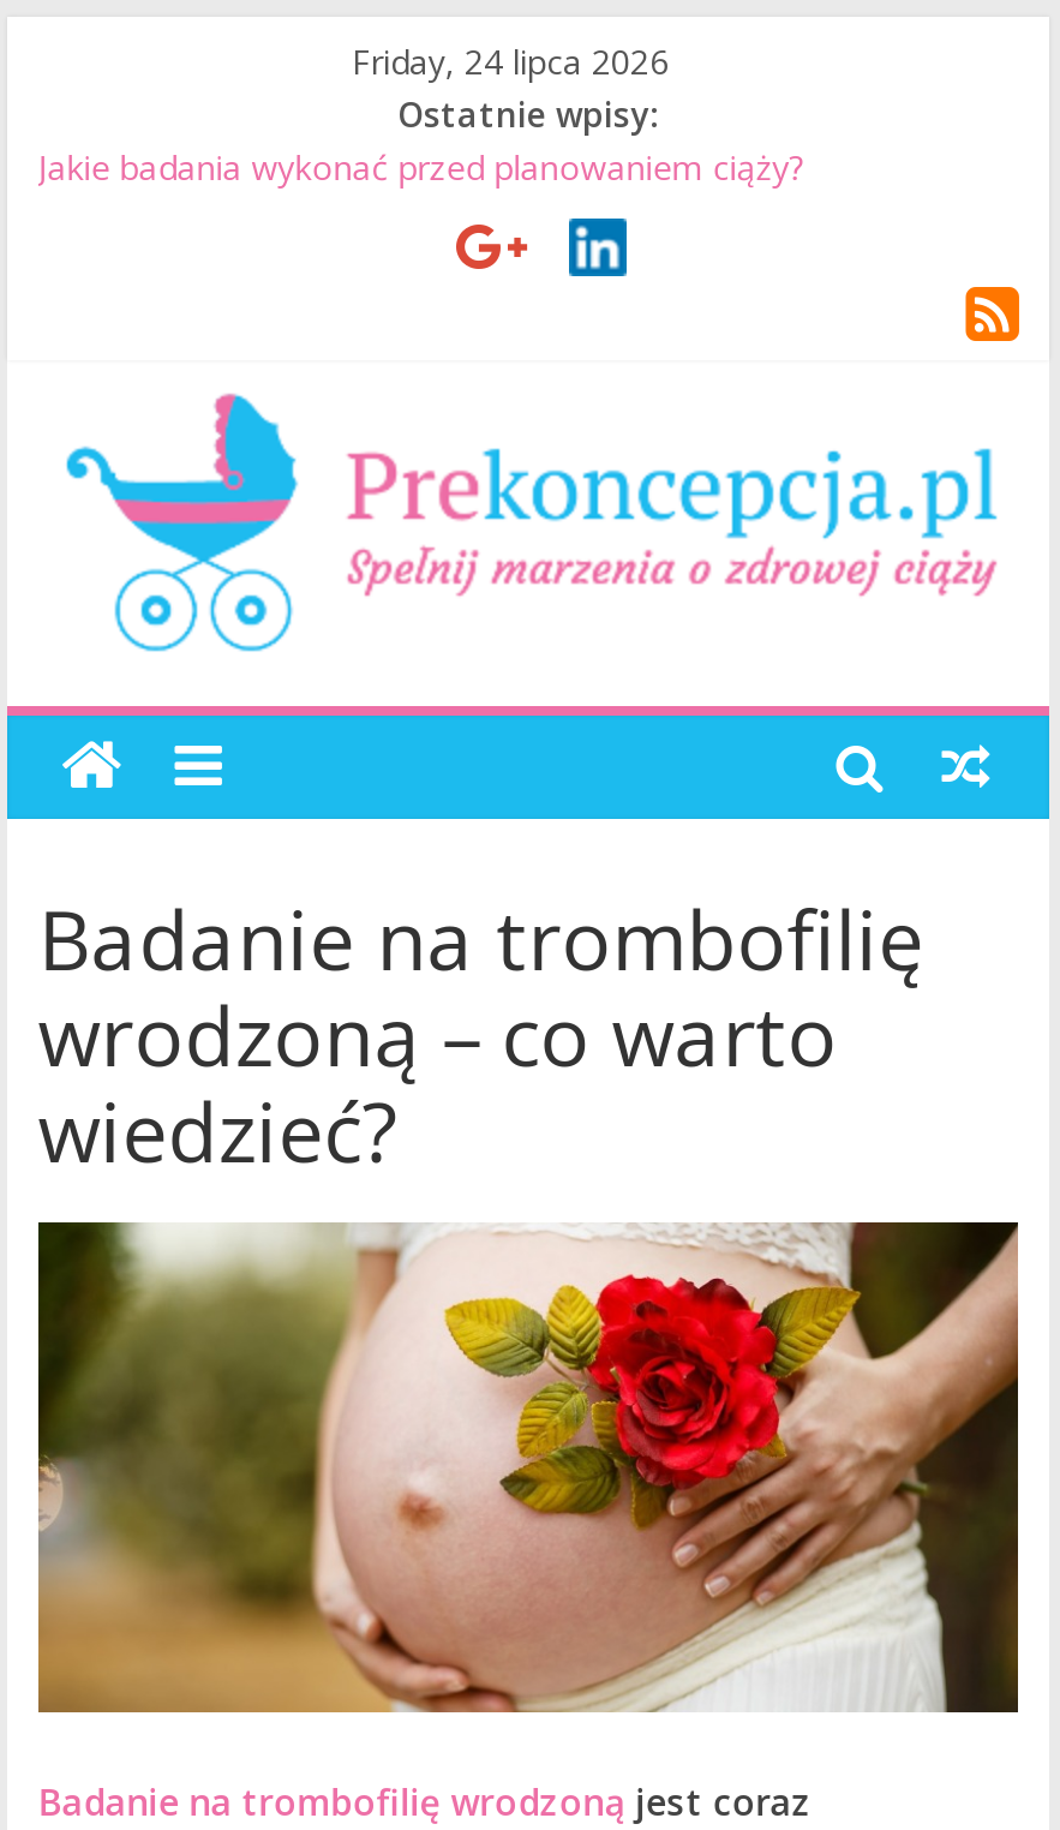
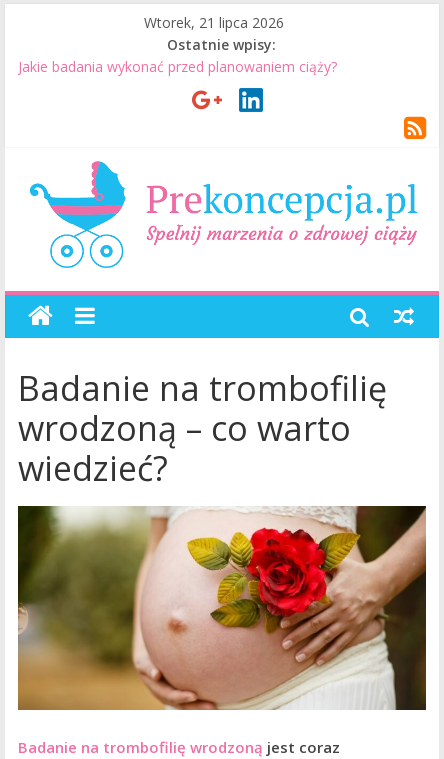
- Friday, 24 lipca 2026
+ Wtorek, 21 lipca 2026
